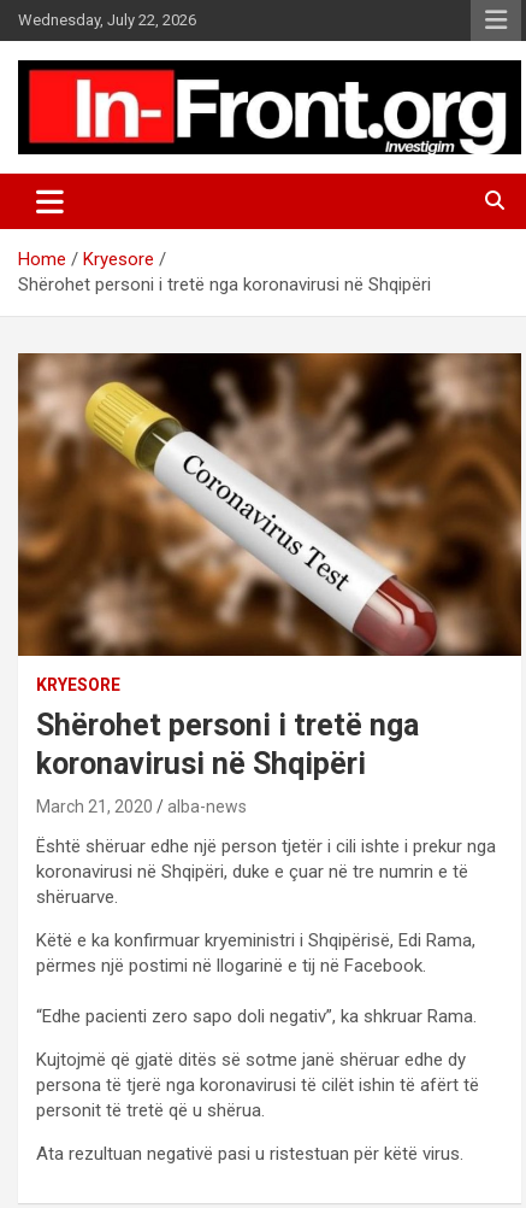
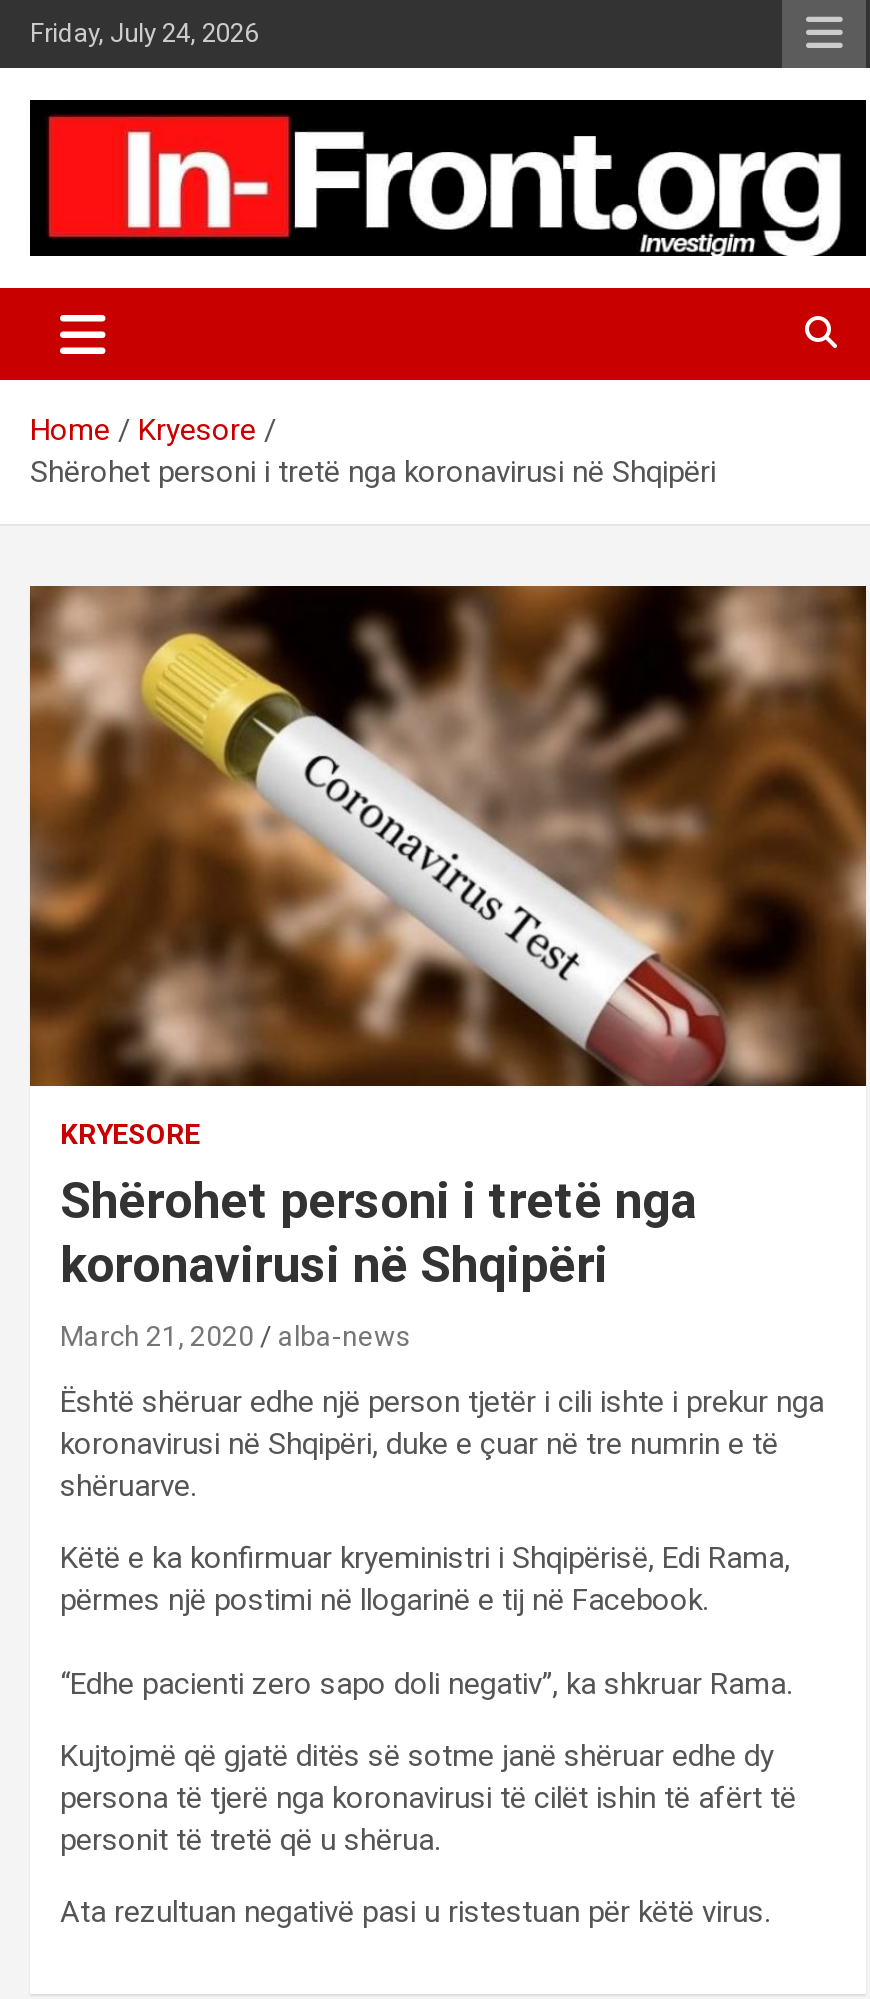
- Wednesday, July 22, 2026
+ Friday, July 24, 2026
